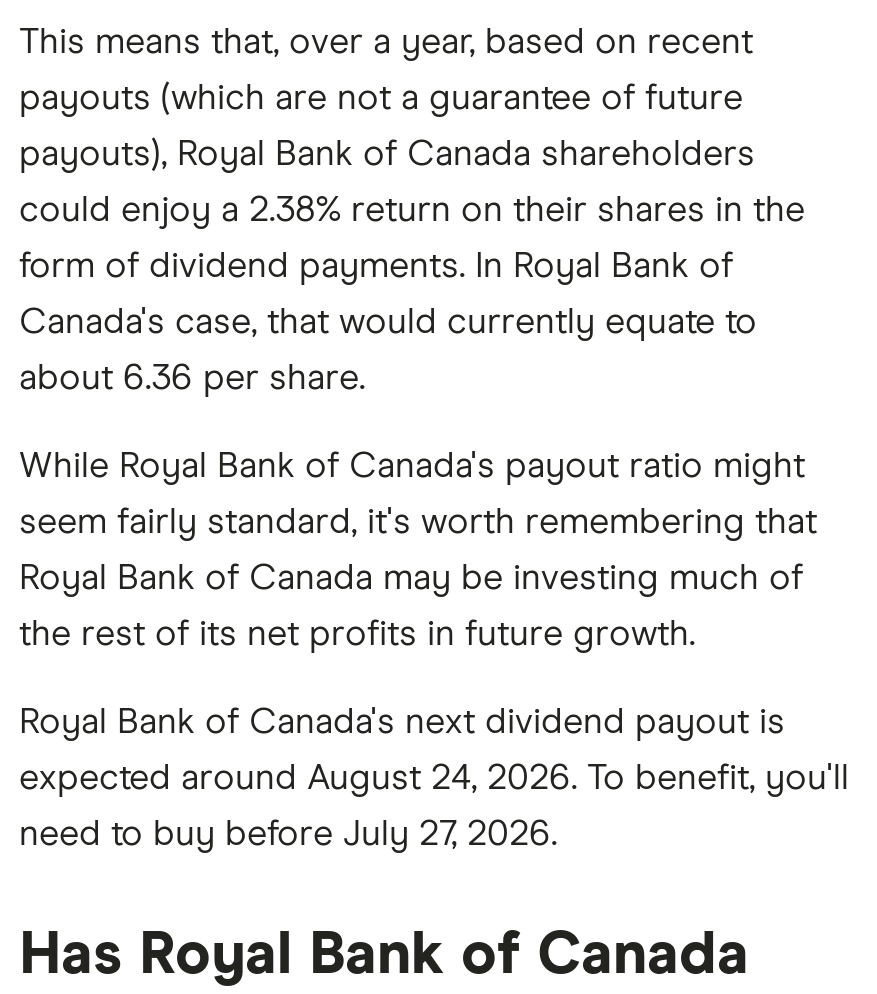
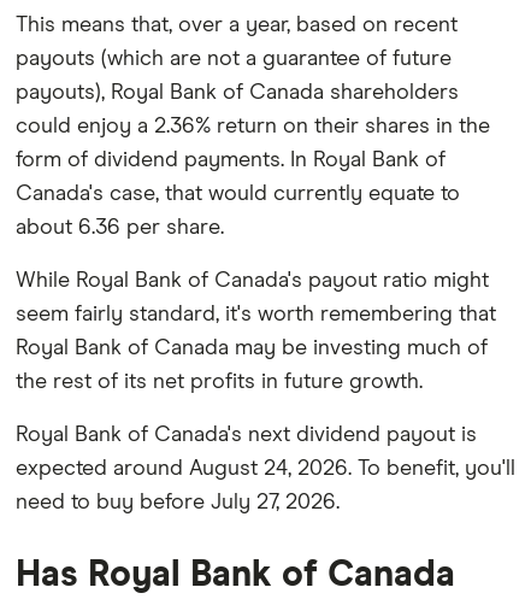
- could enjoy a 2.38% return on their shares in the
+ could enjoy a 2.36% return on their shares in the
